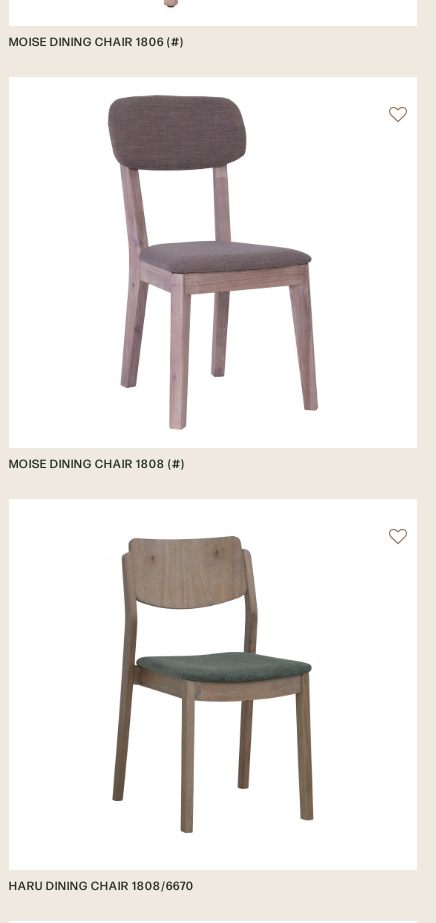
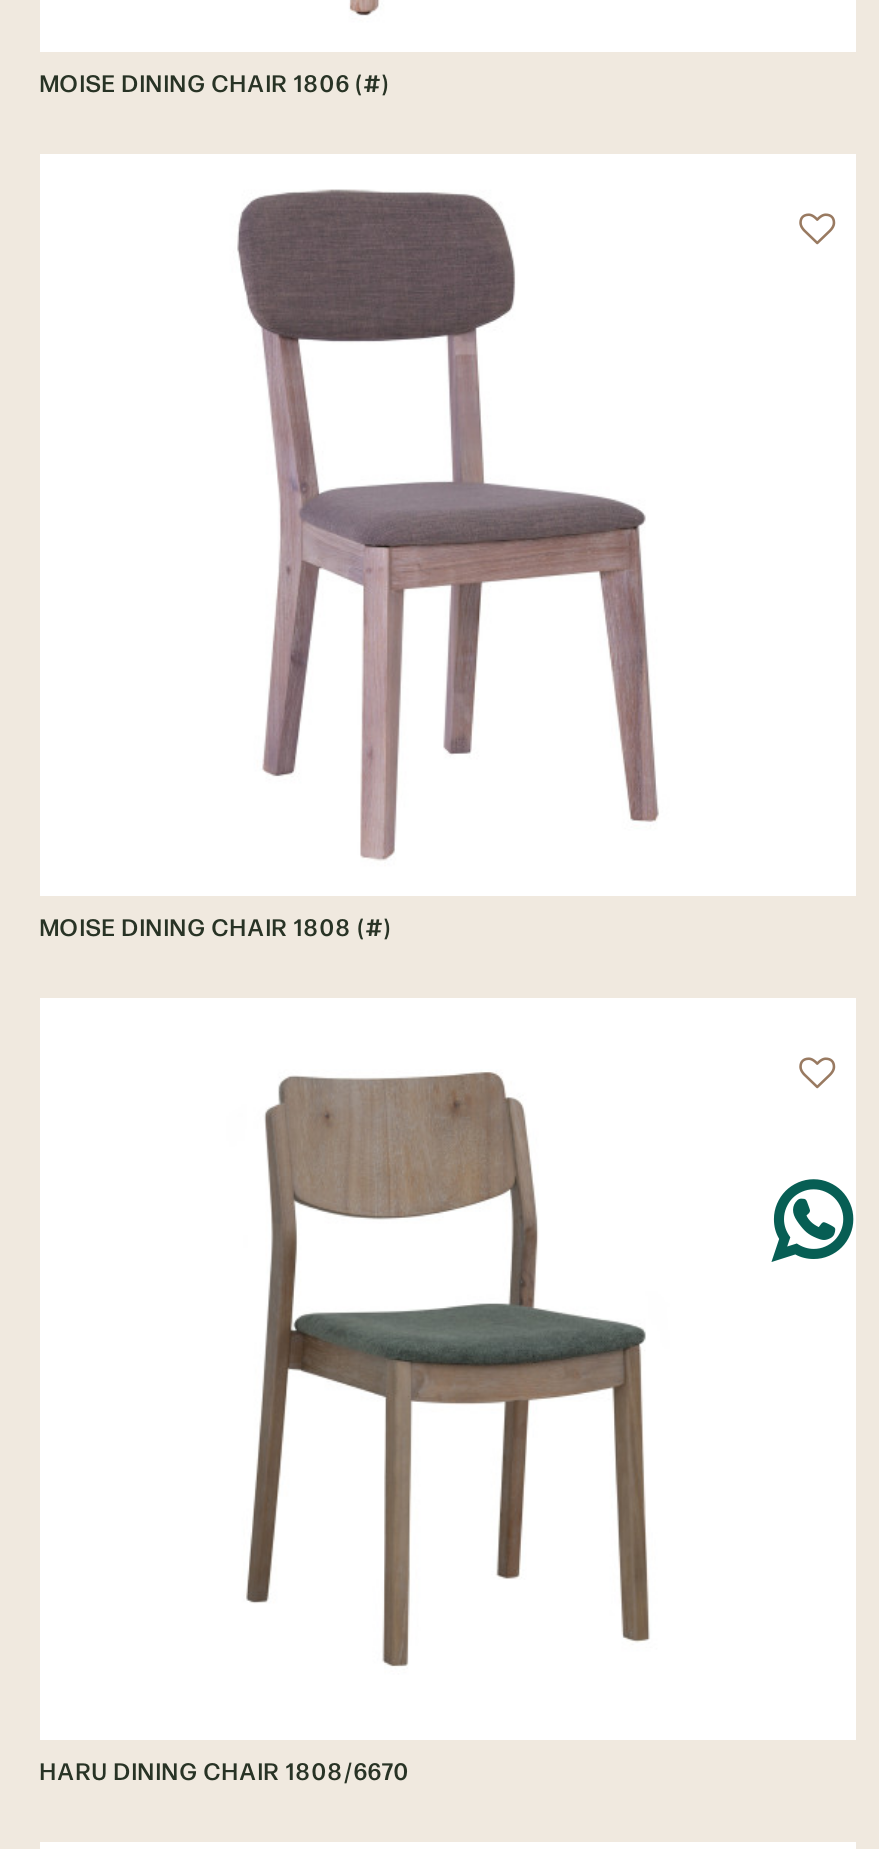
+ [image]
